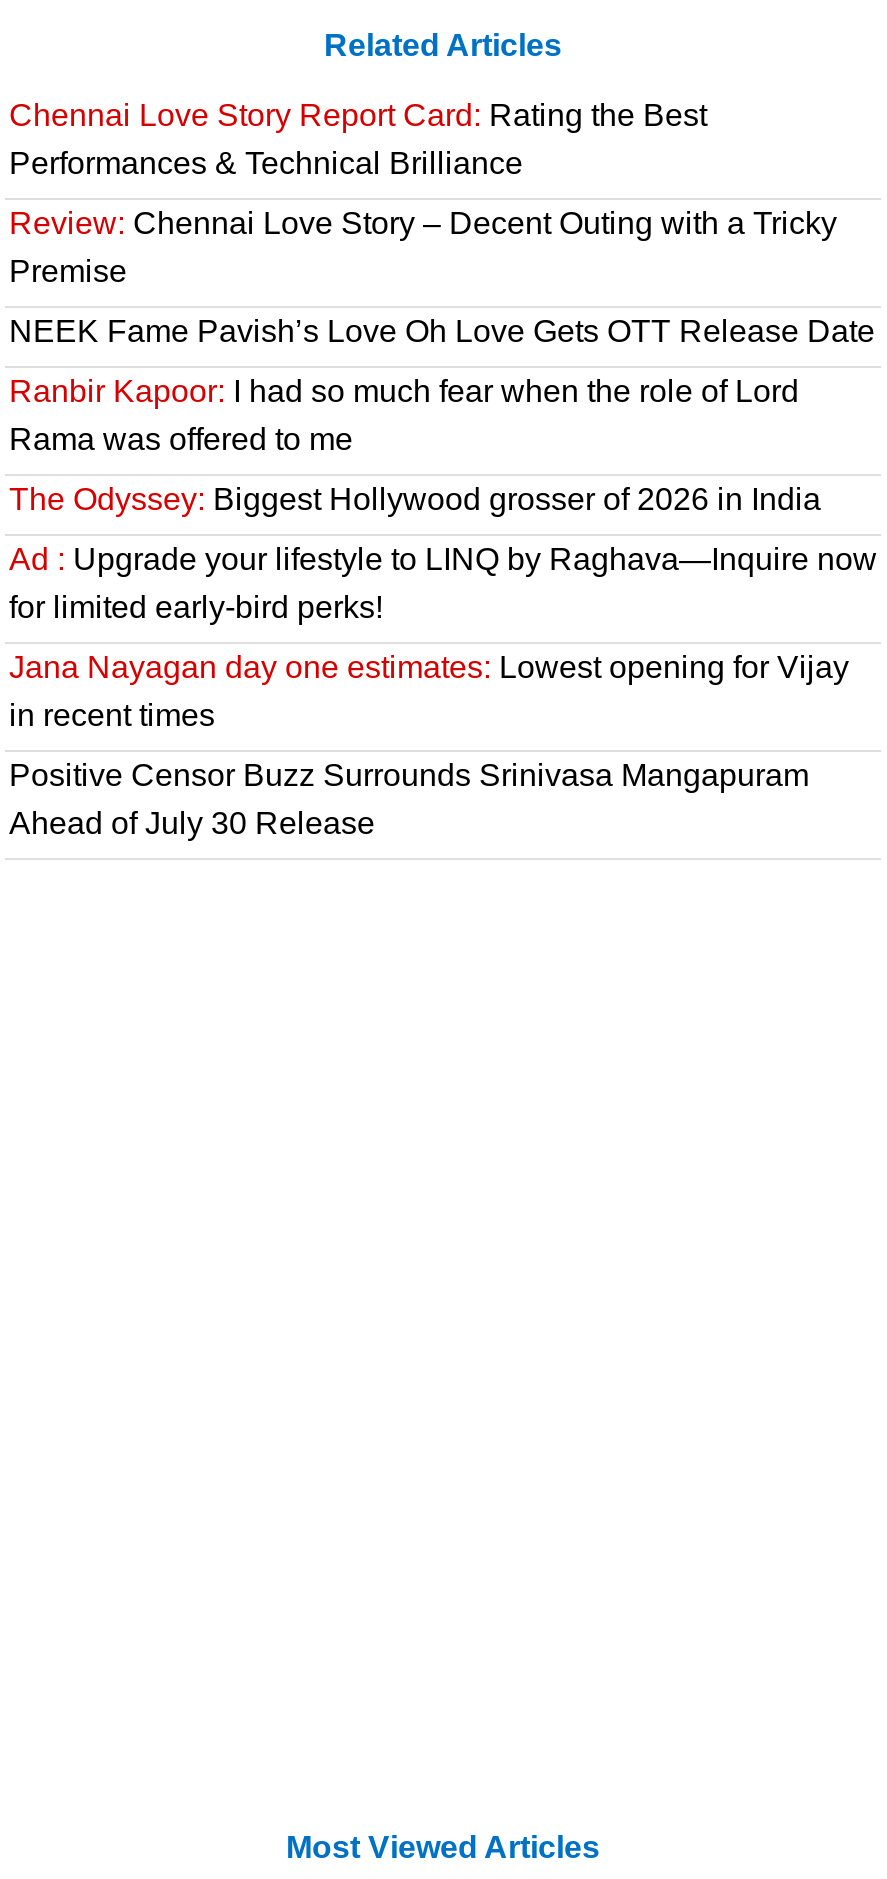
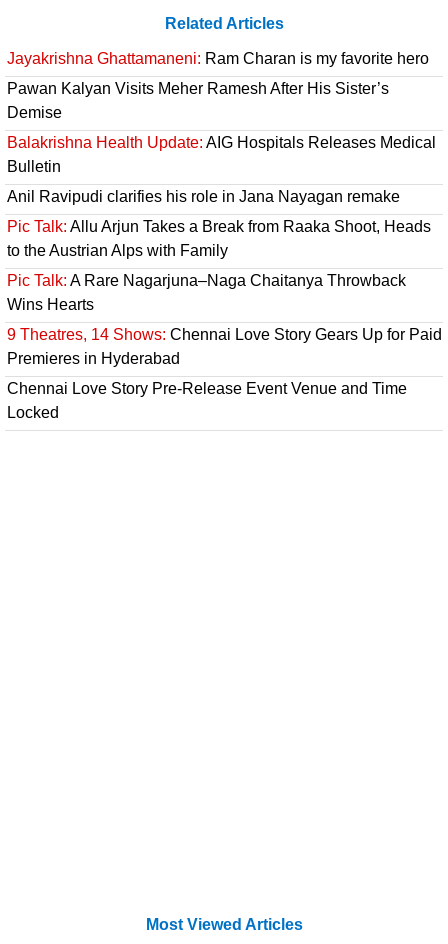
- Chennai Love Story Report Card: Rating the Best
- Performances & Technical Brilliance
+ Jayakrishna Ghattamaneni: Ram Charan is my favorite hero

- Review: Chennai Love Story – Decent Outing with a Tricky
- Premise
+ Pawan Kalyan Visits Meher Ramesh After His Sister’s
+ Demise

- NEEK Fame Pavish’s Love Oh Love Gets OTT Release Date
+ Balakrishna Health Update: AIG Hospitals Releases Medical
+ Bulletin

- Ranbir Kapoor: I had so much fear when the role of Lord
- Rama was offered to me
+ Anil Ravipudi clarifies his role in Jana Nayagan remake

- The Odyssey: Biggest Hollywood grosser of 2026 in India
+ Pic Talk: Allu Arjun Takes a Break from Raaka Shoot, Heads
+ to the Austrian Alps with Family

- Ad : Upgrade your lifestyle to LINQ by Raghava—Inquire now
- for limited early-bird perks!
+ Pic Talk: A Rare Nagarjuna–Naga Chaitanya Throwback
+ Wins Hearts

- Jana Nayagan day one estimates: Lowest opening for Vijay
- in recent times
+ 9 Theatres, 14 Shows: Chennai Love Story Gears Up for Paid
+ Premieres in Hyderabad

- Positive Censor Buzz Surrounds Srinivasa Mangapuram
- Ahead of July 30 Release
+ Chennai Love Story Pre-Release Event Venue and Time
+ Locked
